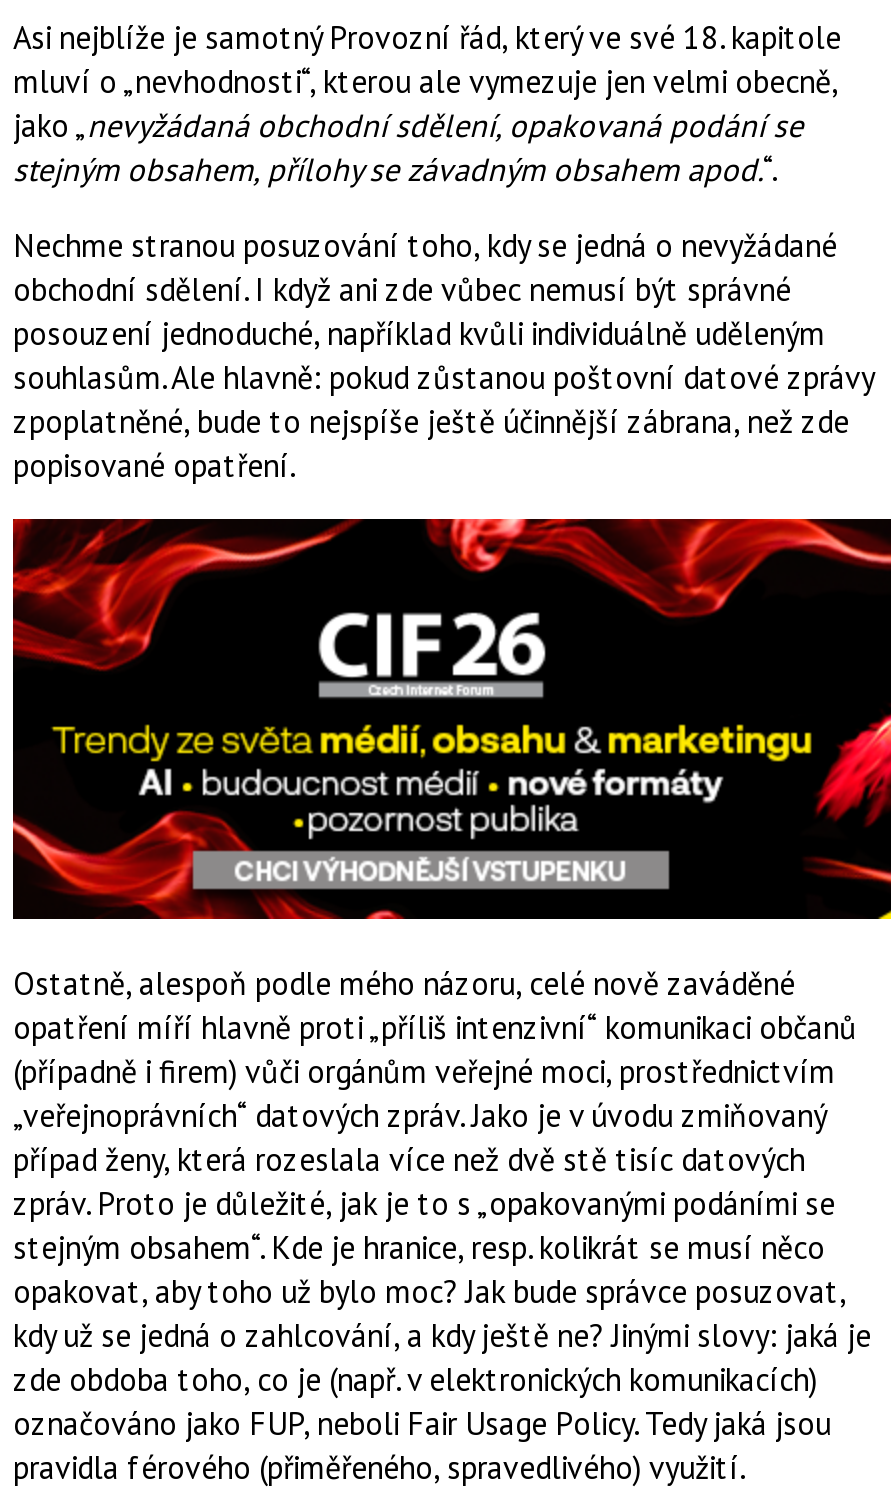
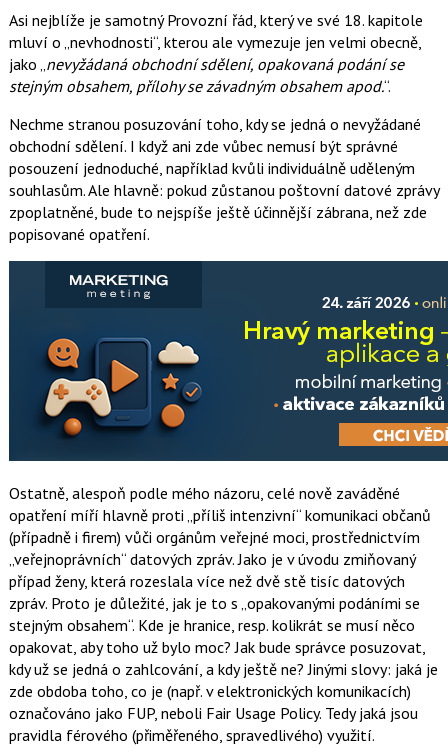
- [image]
+ [image]
